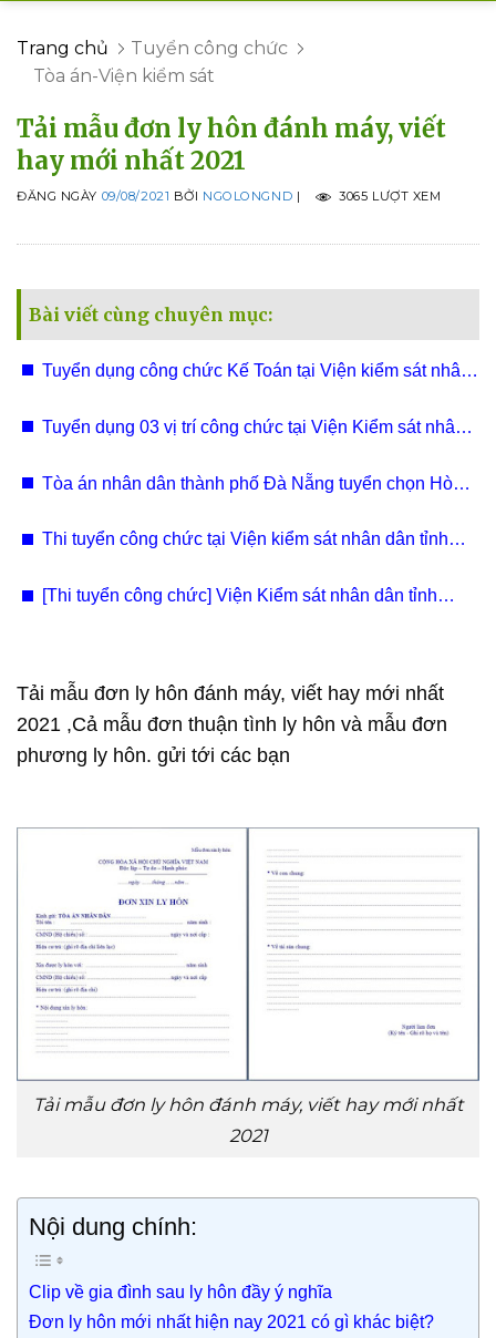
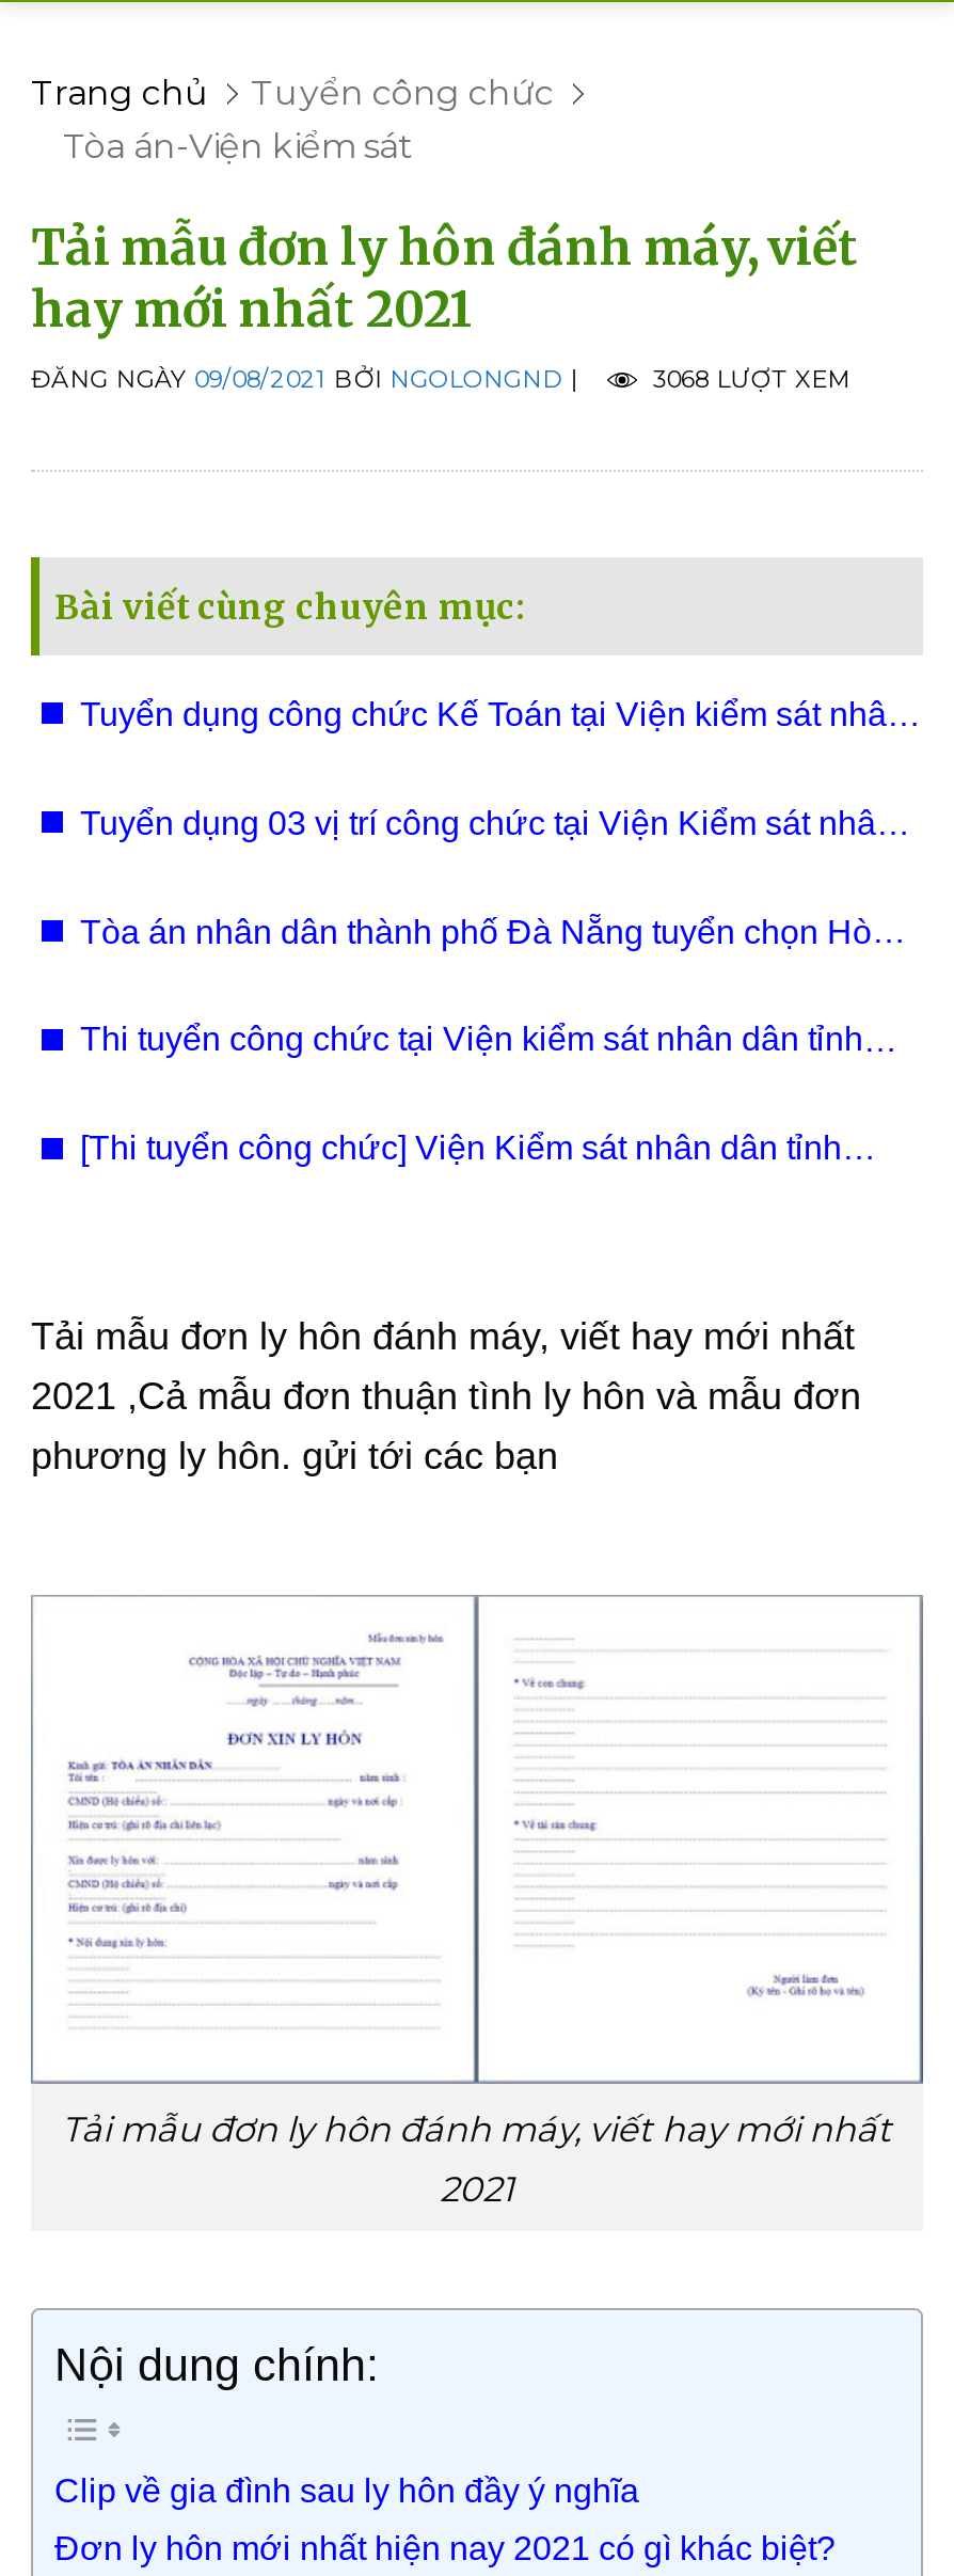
- 3065 LƯỢT XEM
+ 3068 LƯỢT XEM
